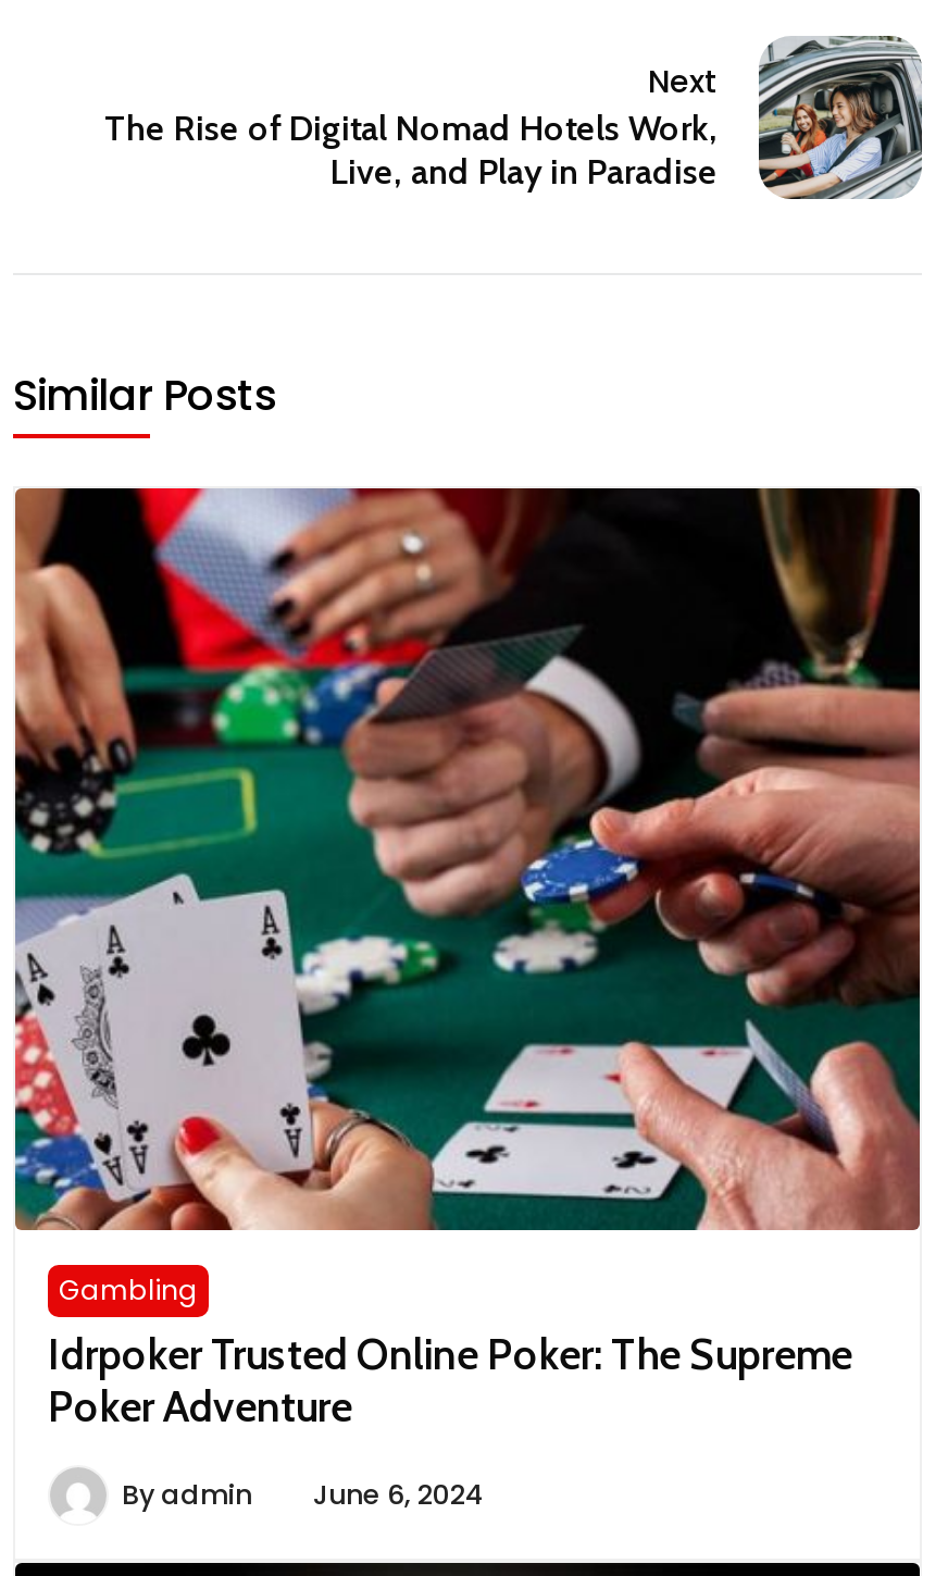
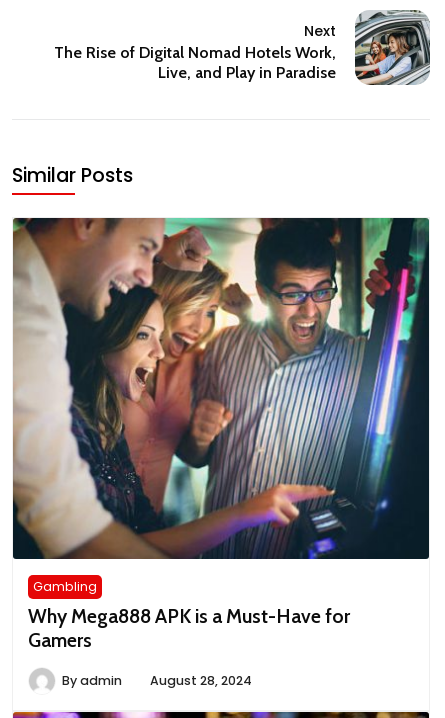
- [image]
+ [image]

- Idrpoker Trusted Online Poker: The Supreme
- Poker Adventure
+ Why Mega888 APK is a Must-Have for
+ Gamers

- By admin June 6, 2024
+ By admin August 28, 2024
